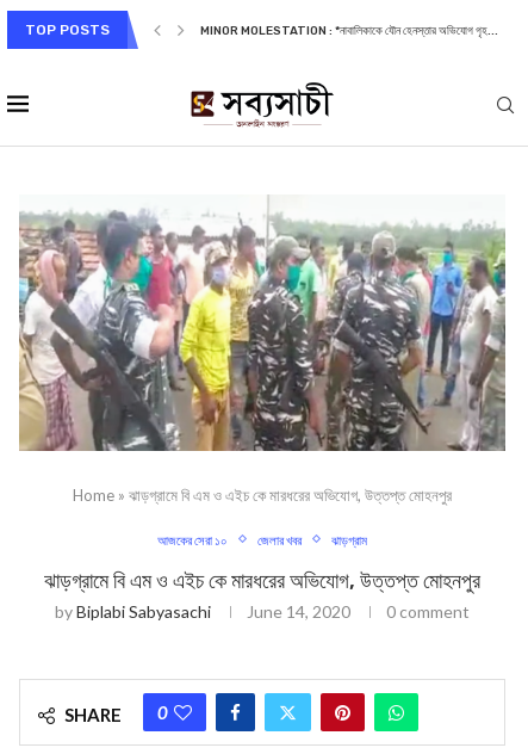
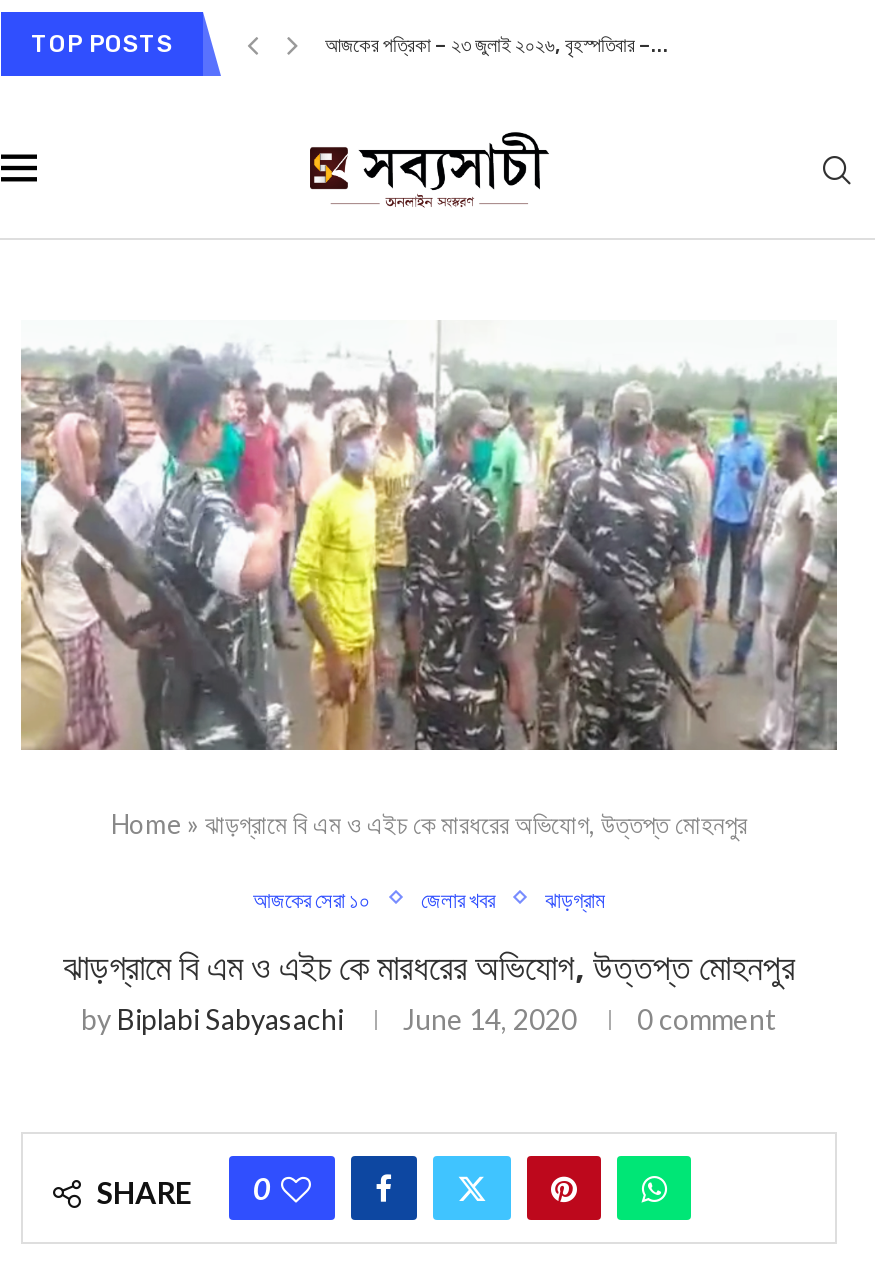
- MINOR MOLESTATION : *নাবালিকাকে যৌন হেনস্তার অভিযোগ গৃহ...
+ আজকের পত্রিকা – ২৩ জুলাই ২০২৬, বৃহস্পতিবার –...
